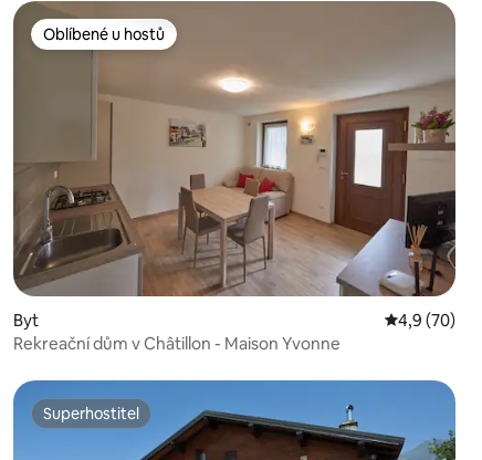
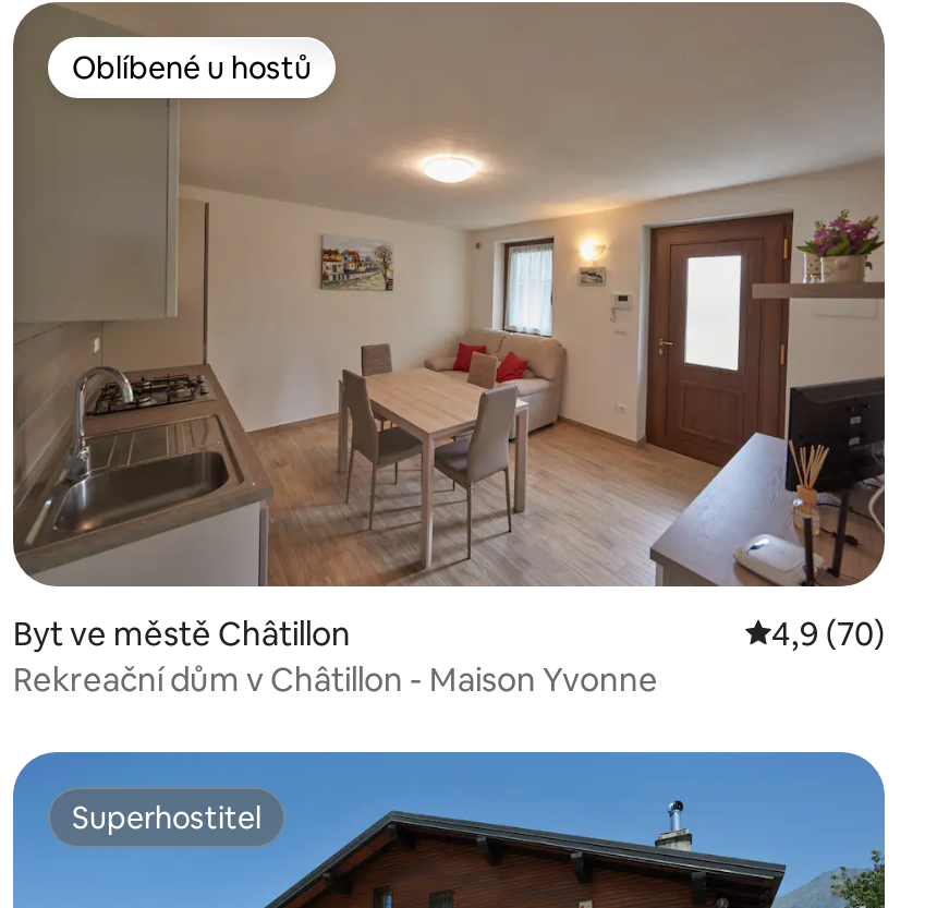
- Byt
+ Byt ve městě Châtillon
